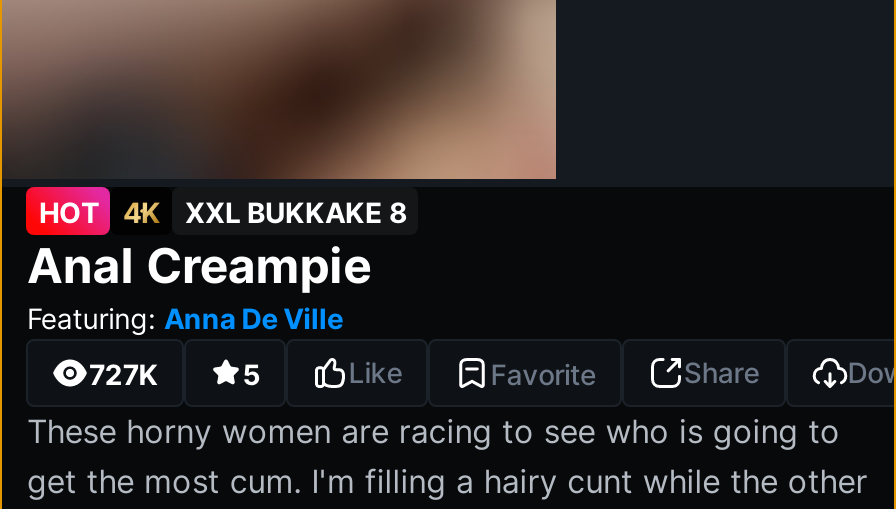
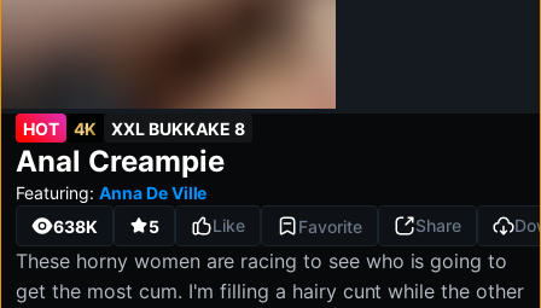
- 727K
+ 638K
